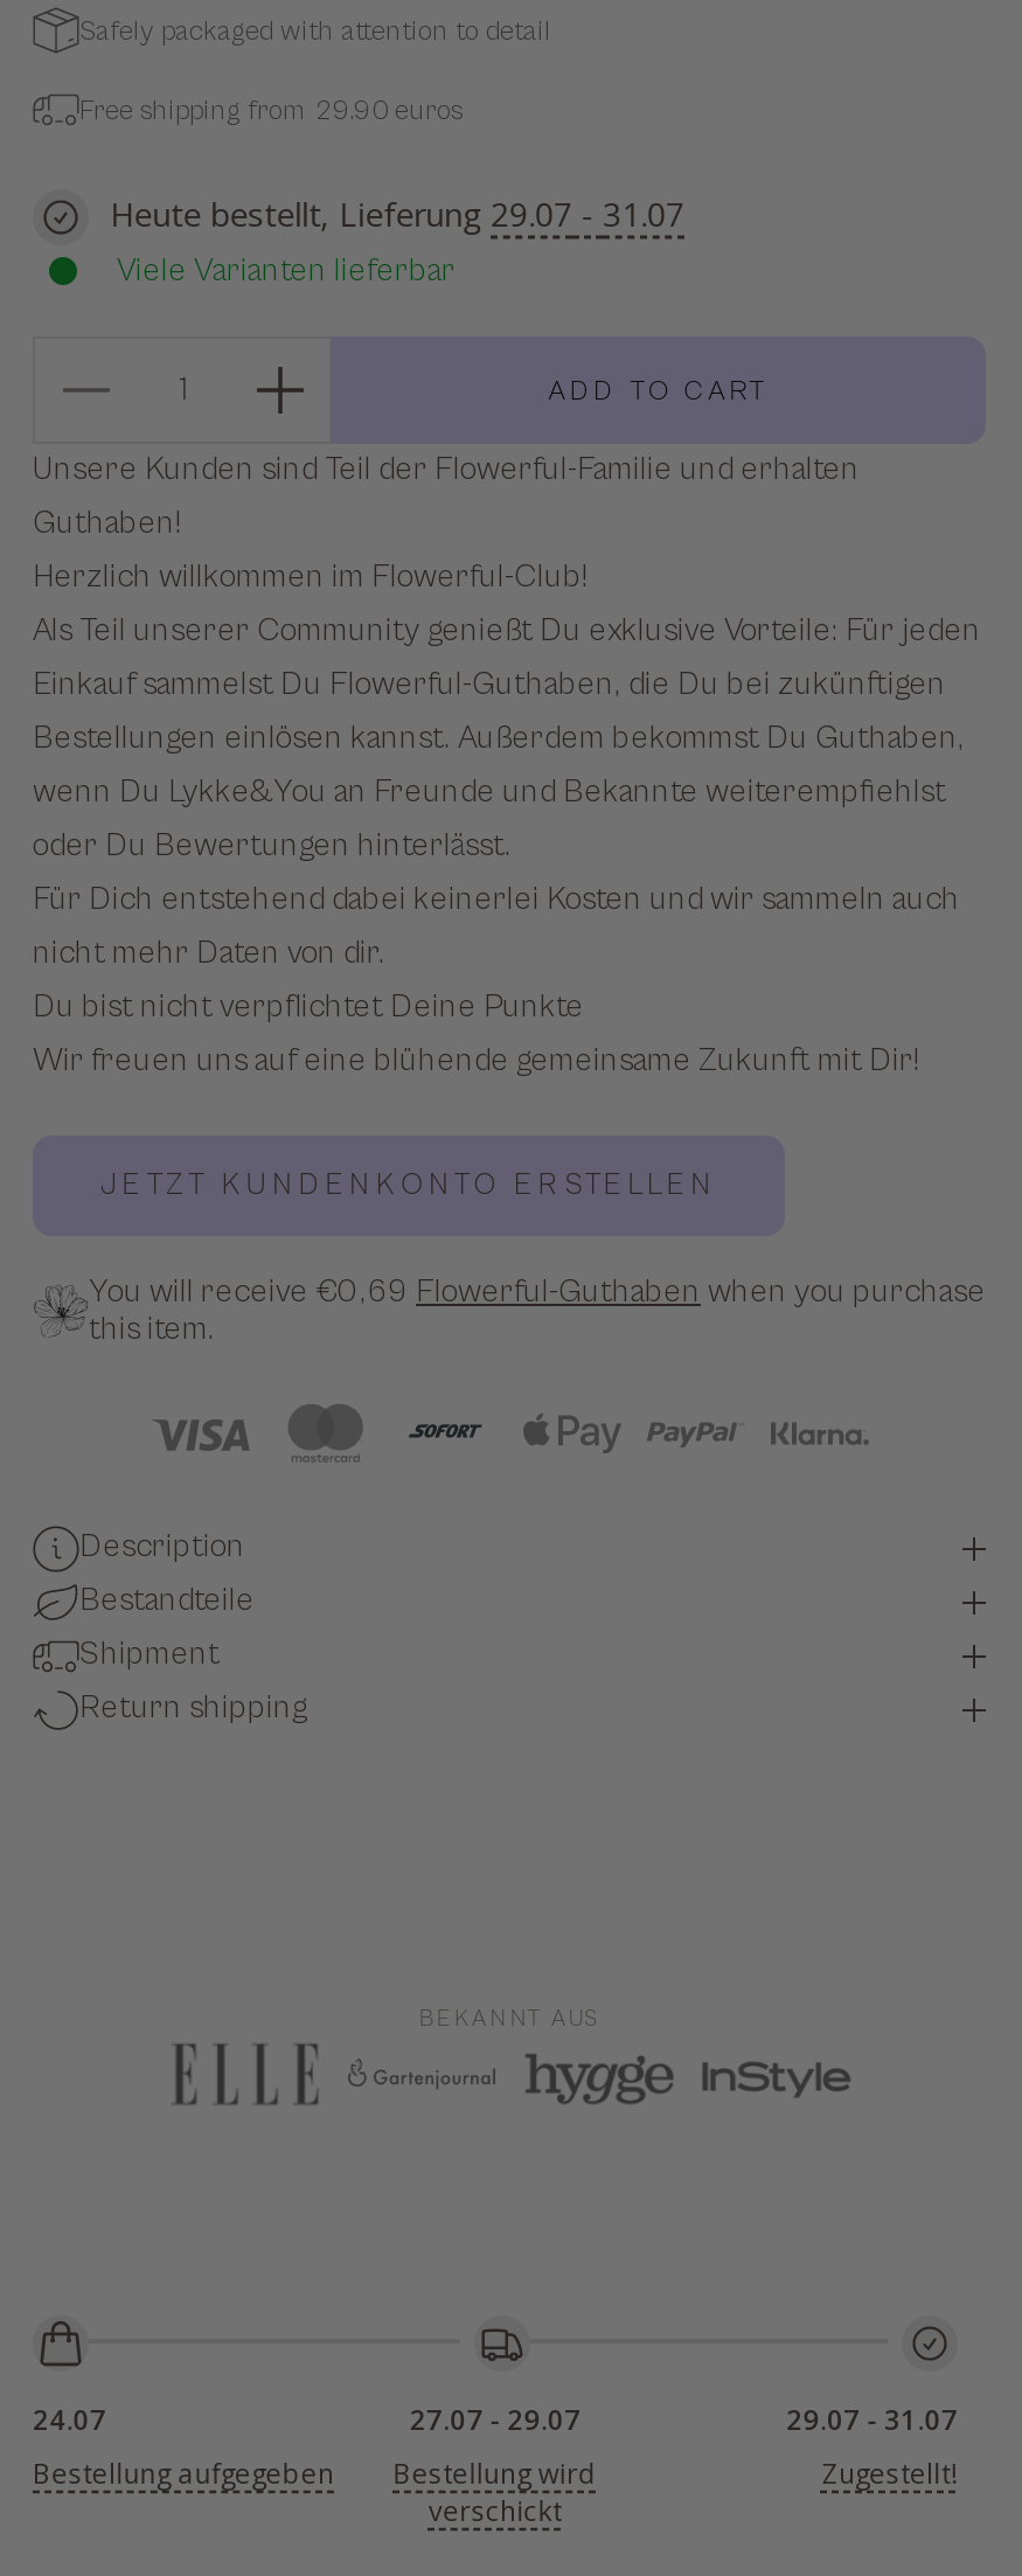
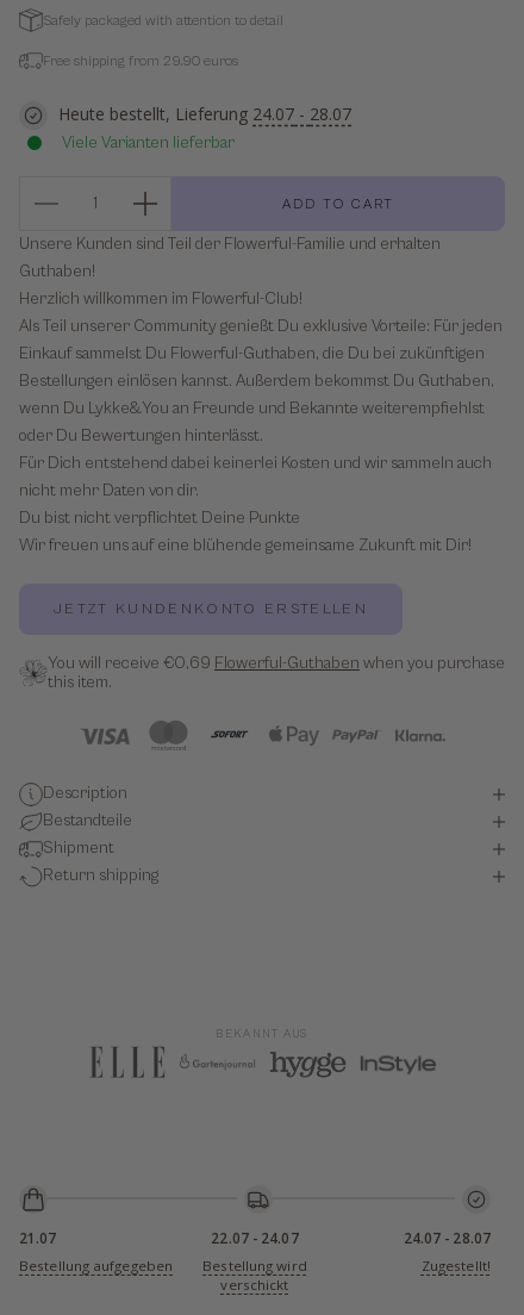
- Heute bestellt, Lieferung 29.07 - 31.07
+ Heute bestellt, Lieferung 24.07 - 28.07

- 24.07
+ 21.07

- 27.07 - 29.07
+ 22.07 - 24.07

- 29.07 - 31.07
+ 24.07 - 28.07
